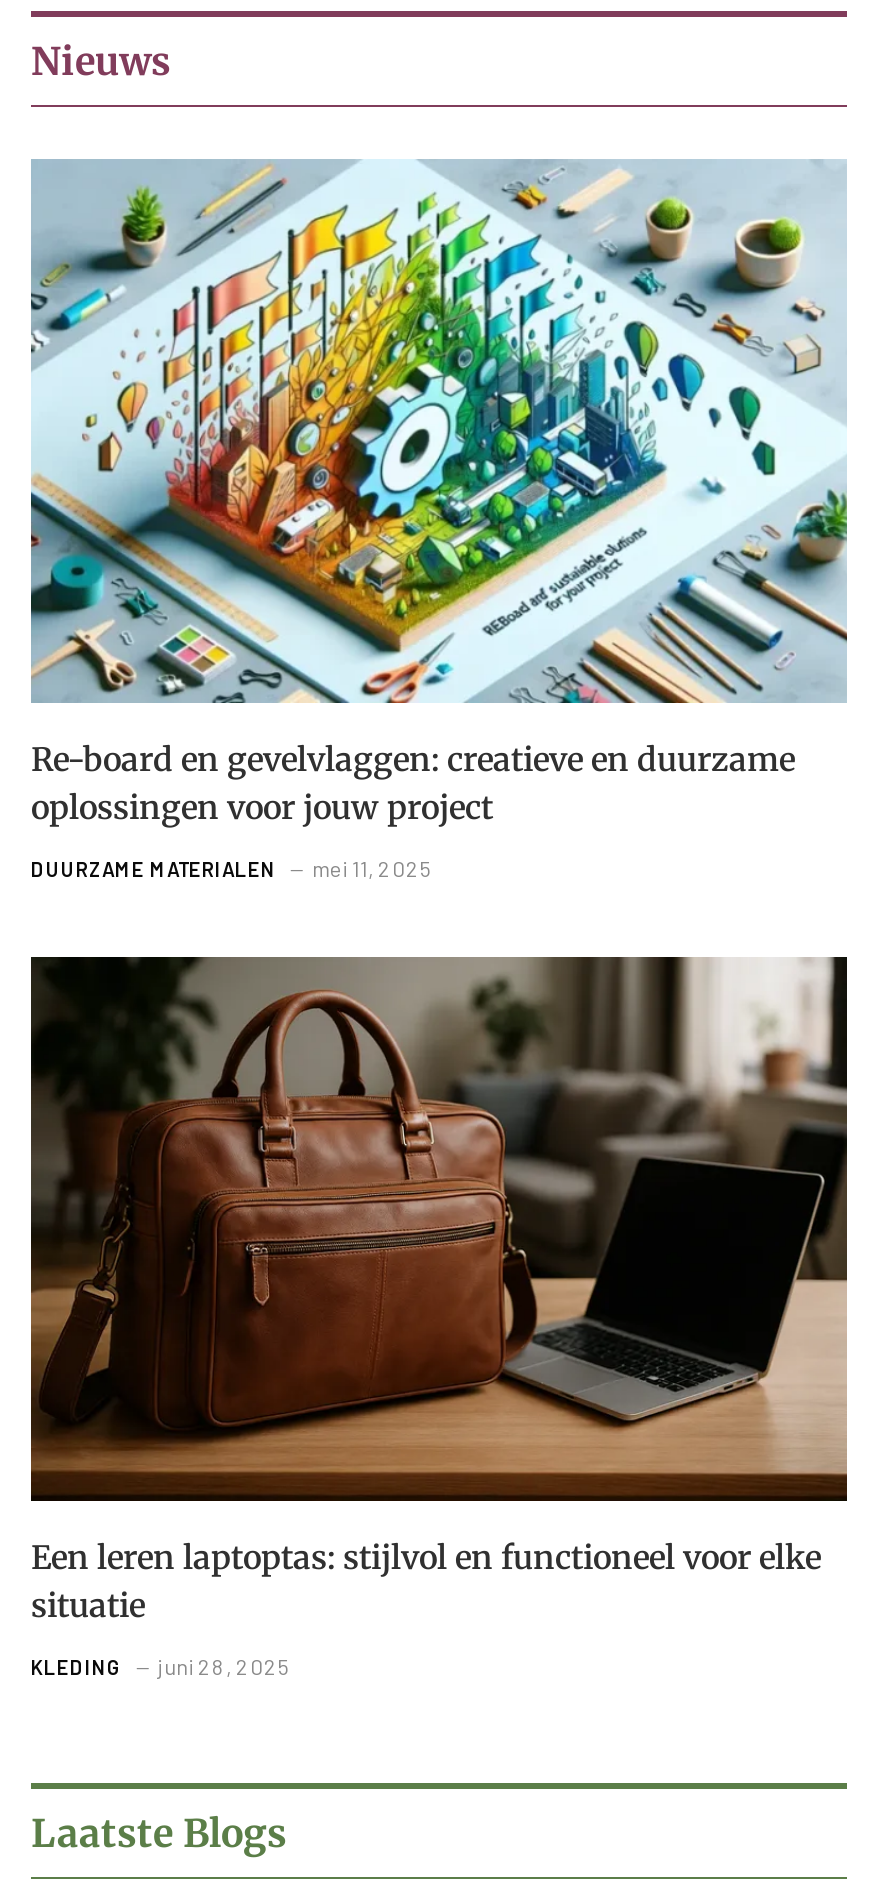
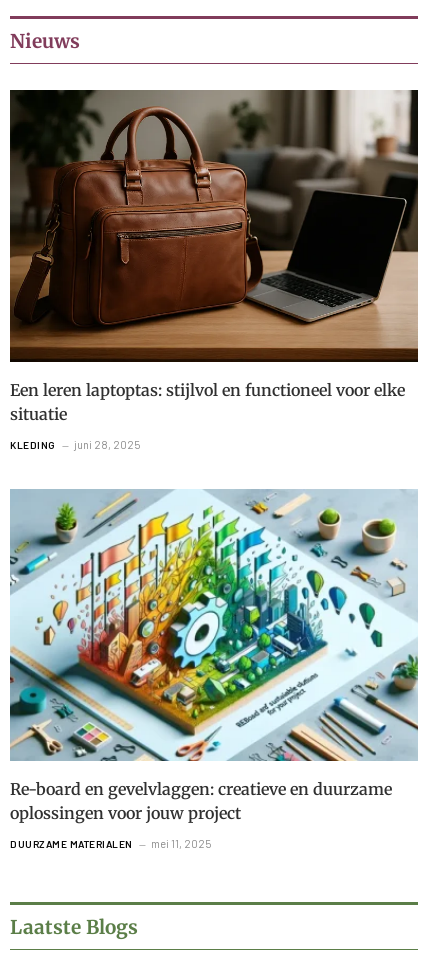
moved down: [image] | Re-board en gevelvlaggen: creatieve en duurzame | oplossingen voor jouw project | DUURZAME MATERIALEN | mei 11, 2025

moved up: [image] | Een leren laptoptas: stijlvol en functioneel voor elke | situatie | KLEDING | juni 28, 2025
